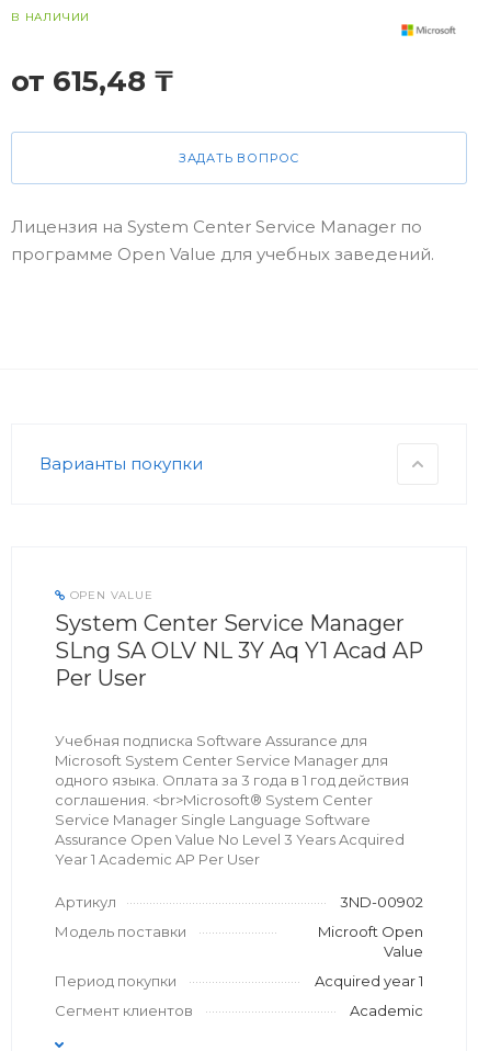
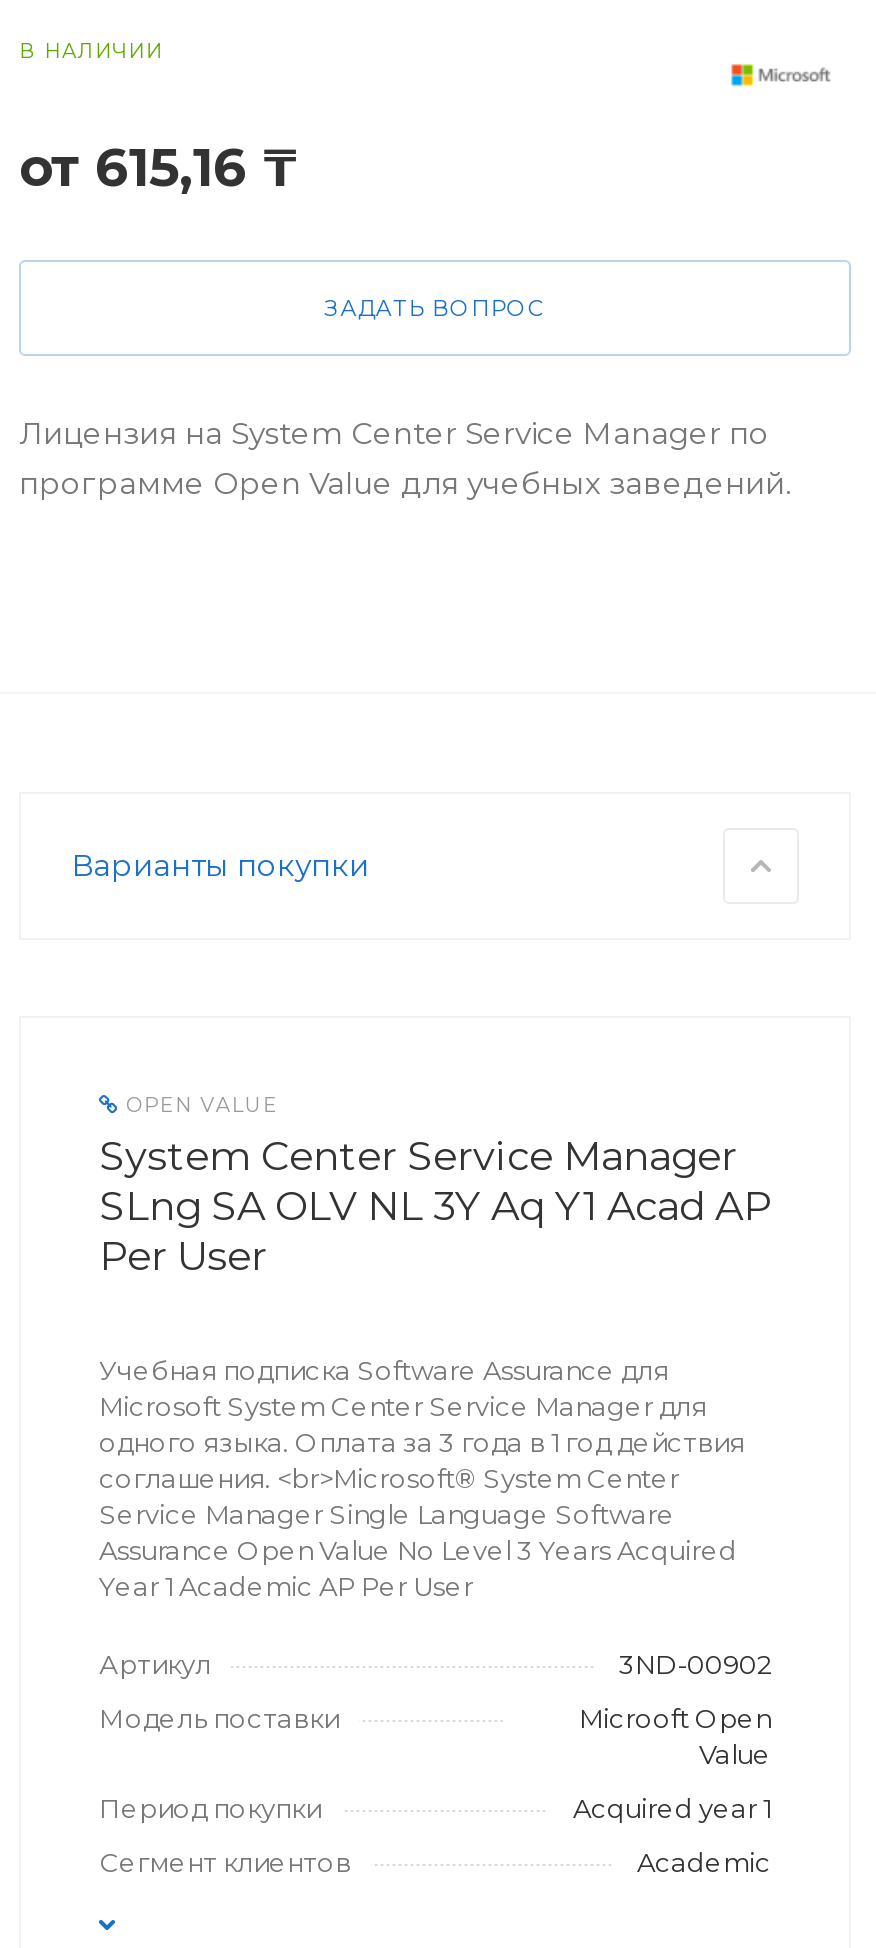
- от 615,48 ₸
+ от 615,16 ₸
